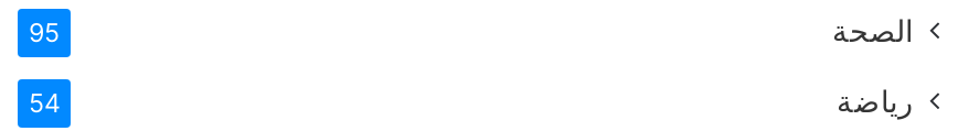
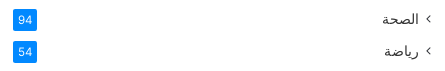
- 95
+ 94
